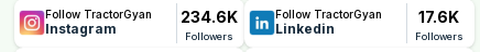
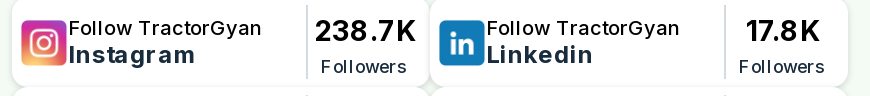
- 234.6K
+ 238.7K

- 17.6K
+ 17.8K
